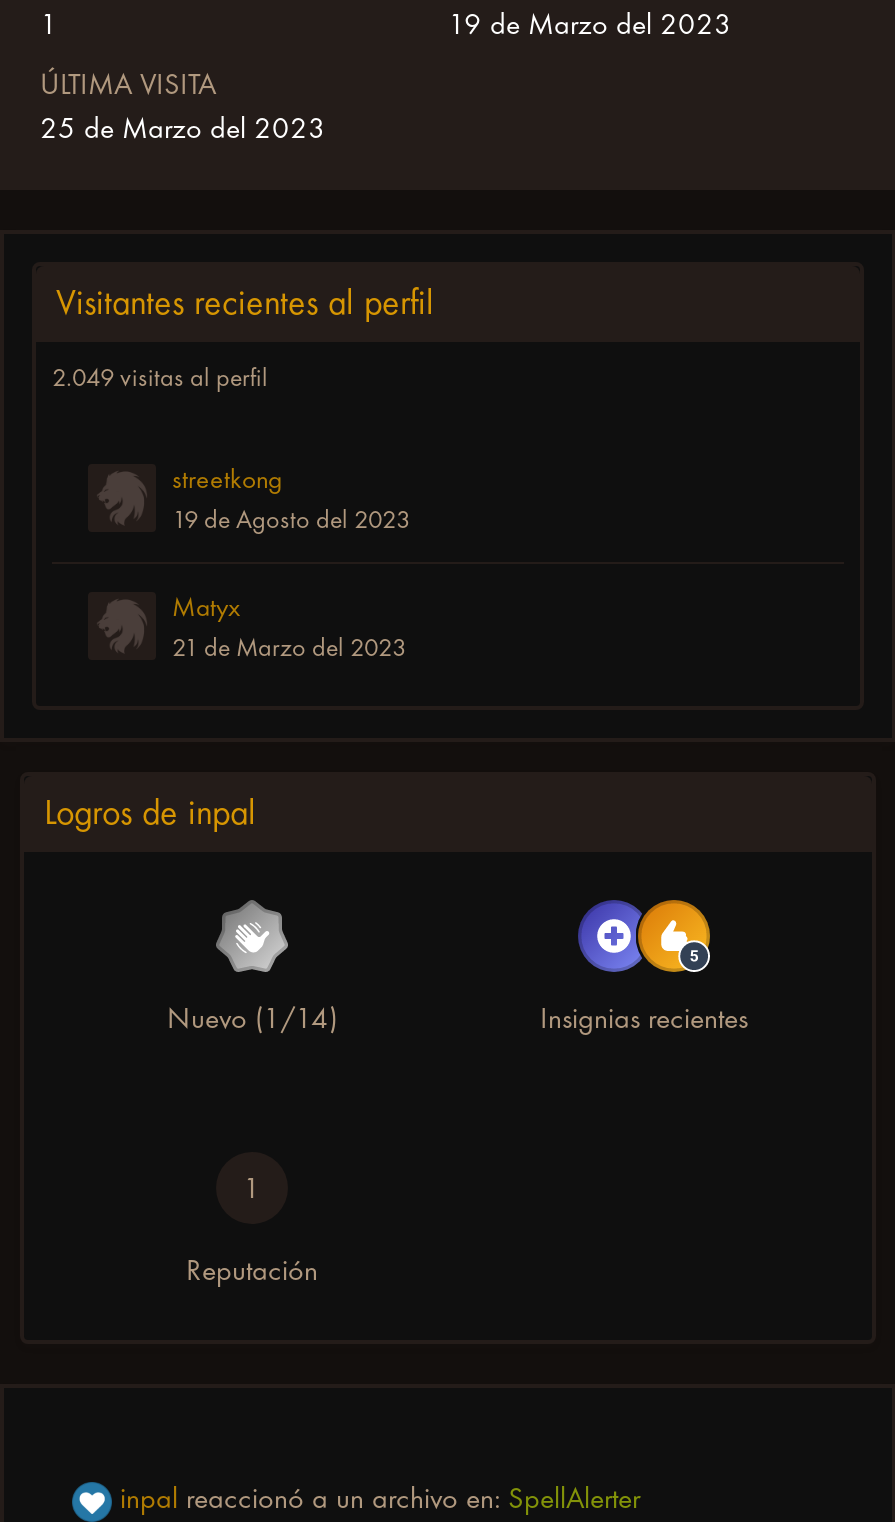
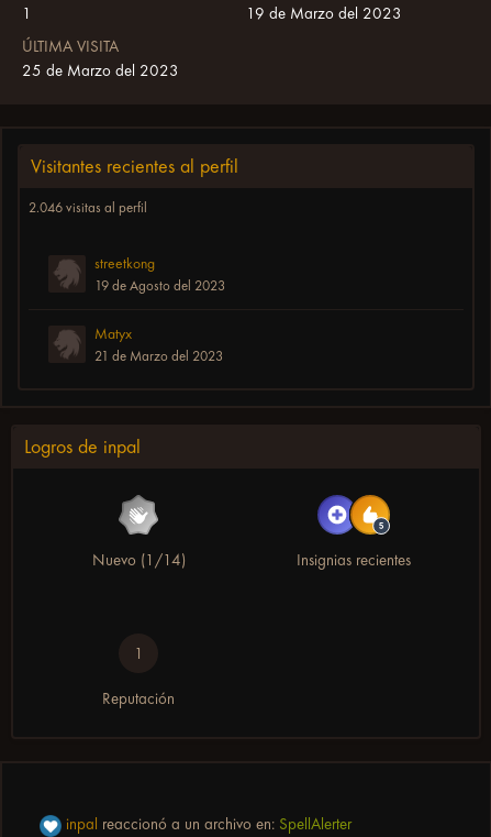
- 2.049 visitas al perfil
+ 2.046 visitas al perfil
